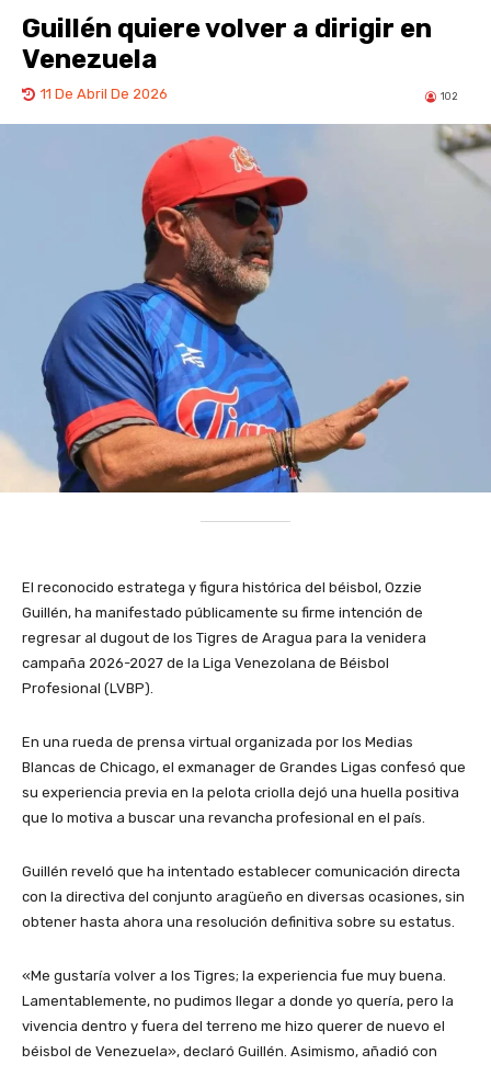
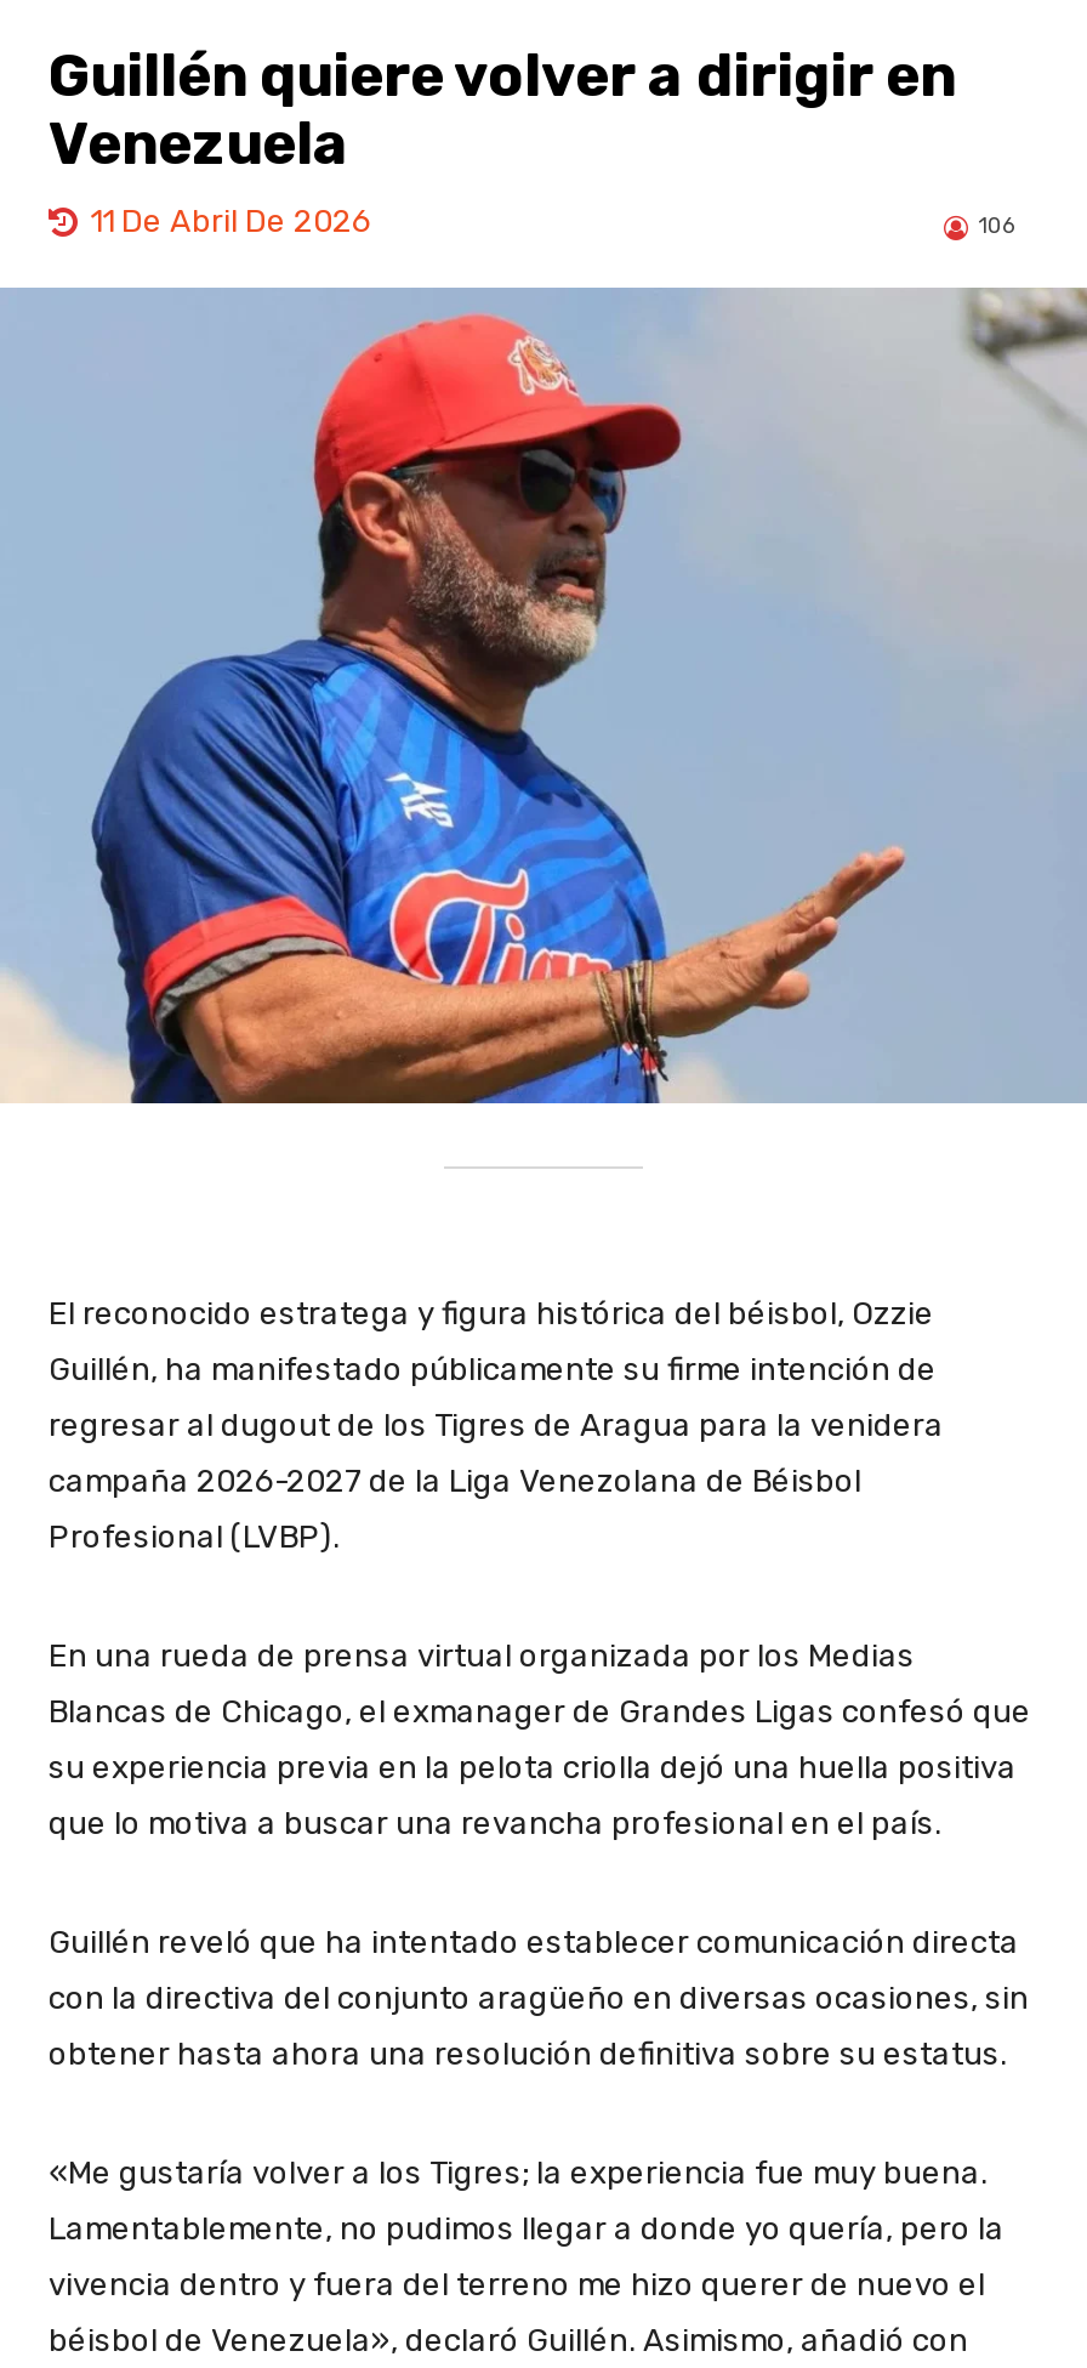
- 102
+ 106
